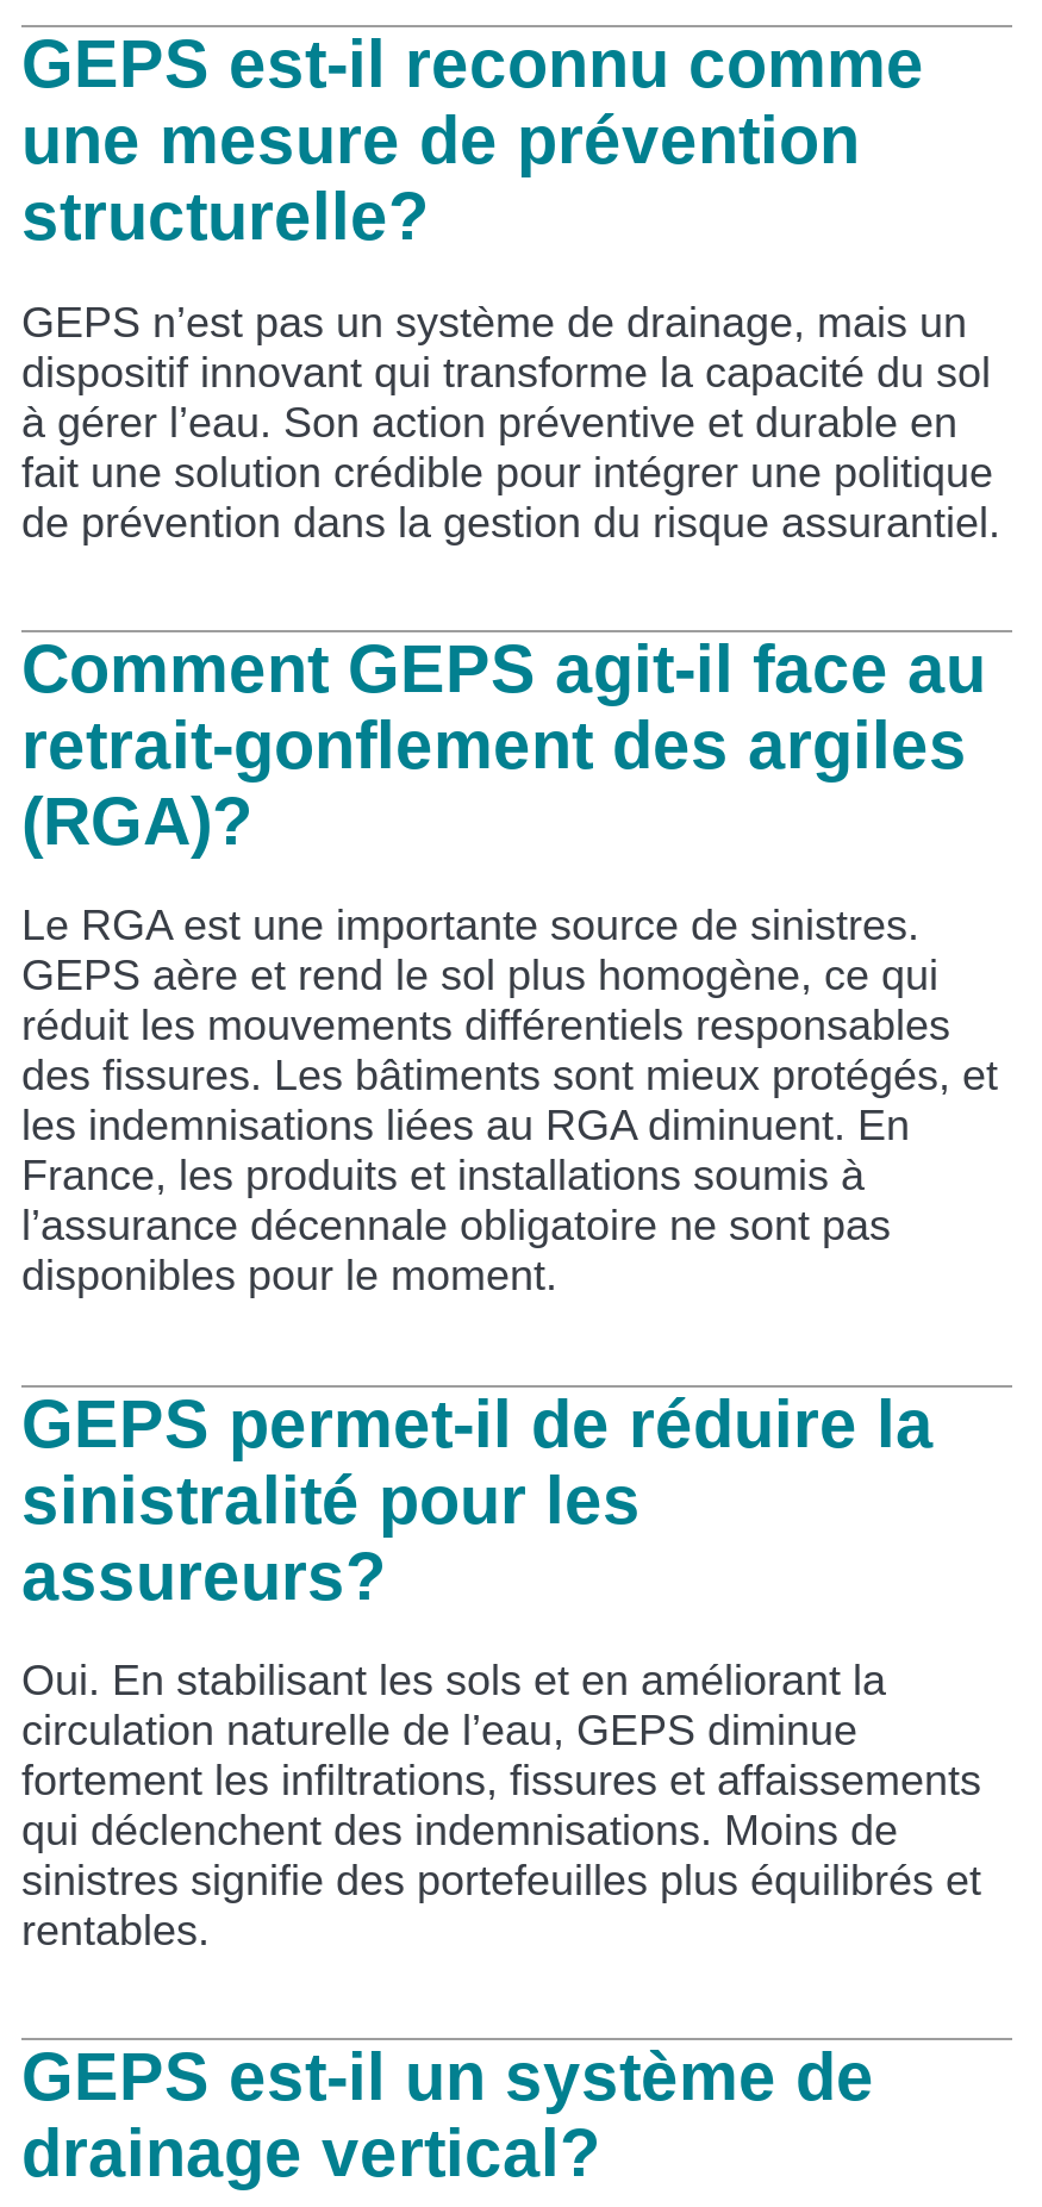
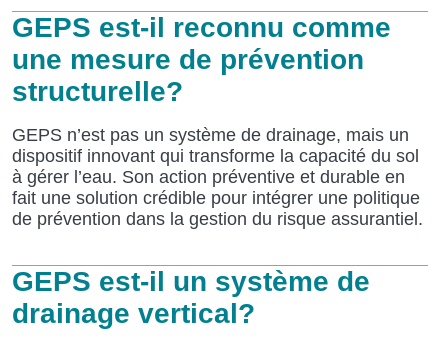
- Comment GEPS agit-il face au
- retrait-gonflement des argiles
- (RGA)?
- Le RGA est une importante source de sinistres.
- GEPS aère et rend le sol plus homogène, ce qui
- réduit les mouvements différentiels responsables
- des fissures. Les bâtiments sont mieux protégés, et
- les indemnisations liées au RGA diminuent. En
- France, les produits et installations soumis à
- l’assurance décennale obligatoire ne sont pas
- disponibles pour le moment.
- GEPS permet-il de réduire la
- sinistralité pour les
- assureurs?
- Oui. En stabilisant les sols et en améliorant la
- circulation naturelle de l’eau, GEPS diminue
- fortement les infiltrations, fissures et affaissements
- qui déclenchent des indemnisations. Moins de
- sinistres signifie des portefeuilles plus équilibrés et
- rentables.
